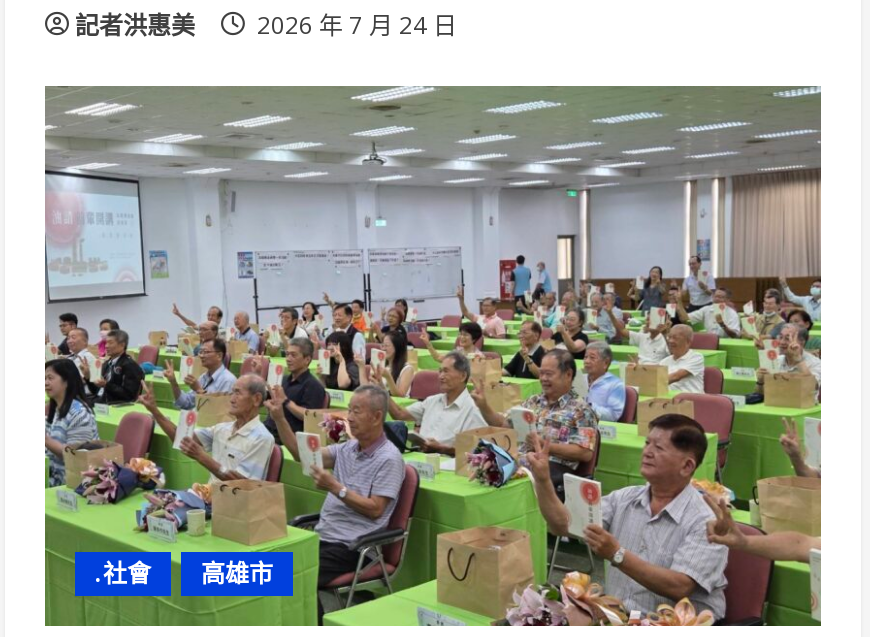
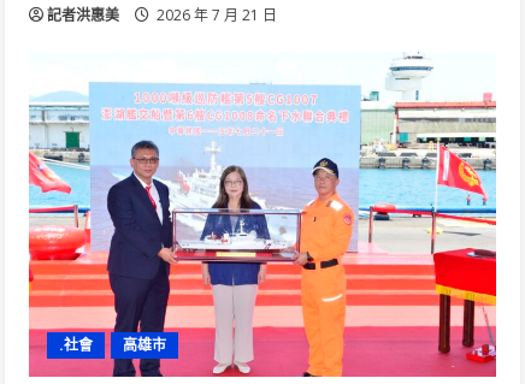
- 記者洪惠美 2026 年 7 月 24 日
+ 記者洪惠美 2026 年 7 月 21 日

- [image]
+ [image]
